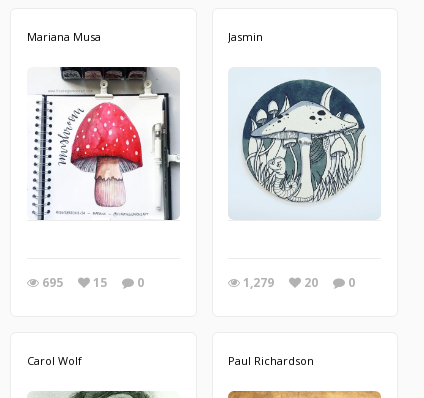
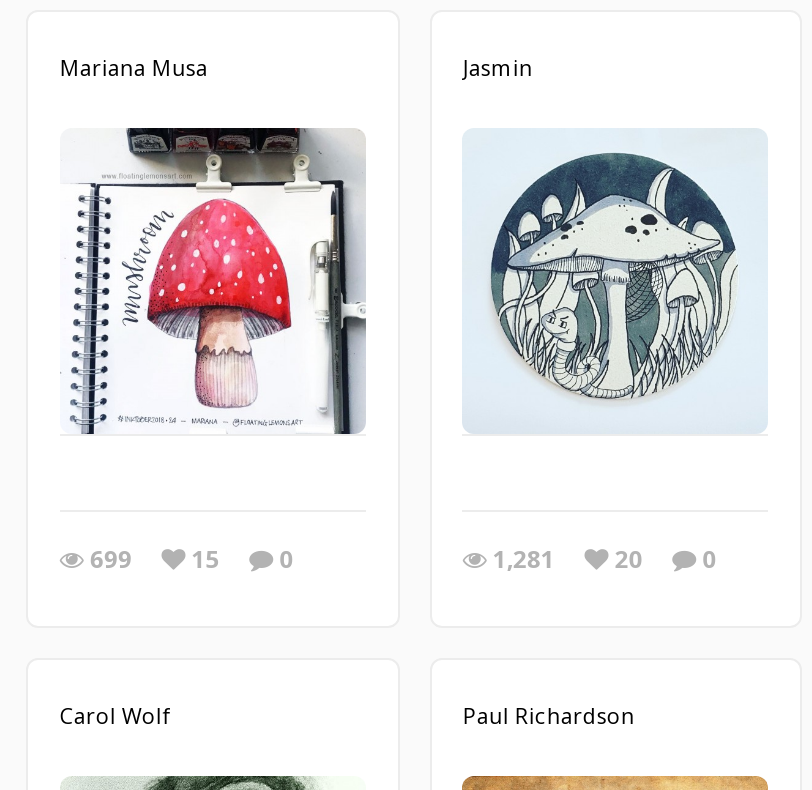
- 695 15 0
+ 699 15 0

- 1,279 20 0
+ 1,281 20 0
